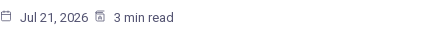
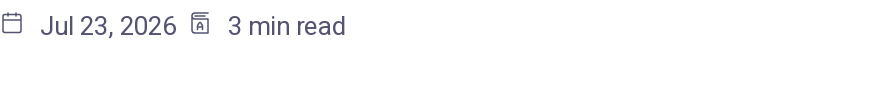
- Jul 21, 2026 3 min read
+ Jul 23, 2026 3 min read
